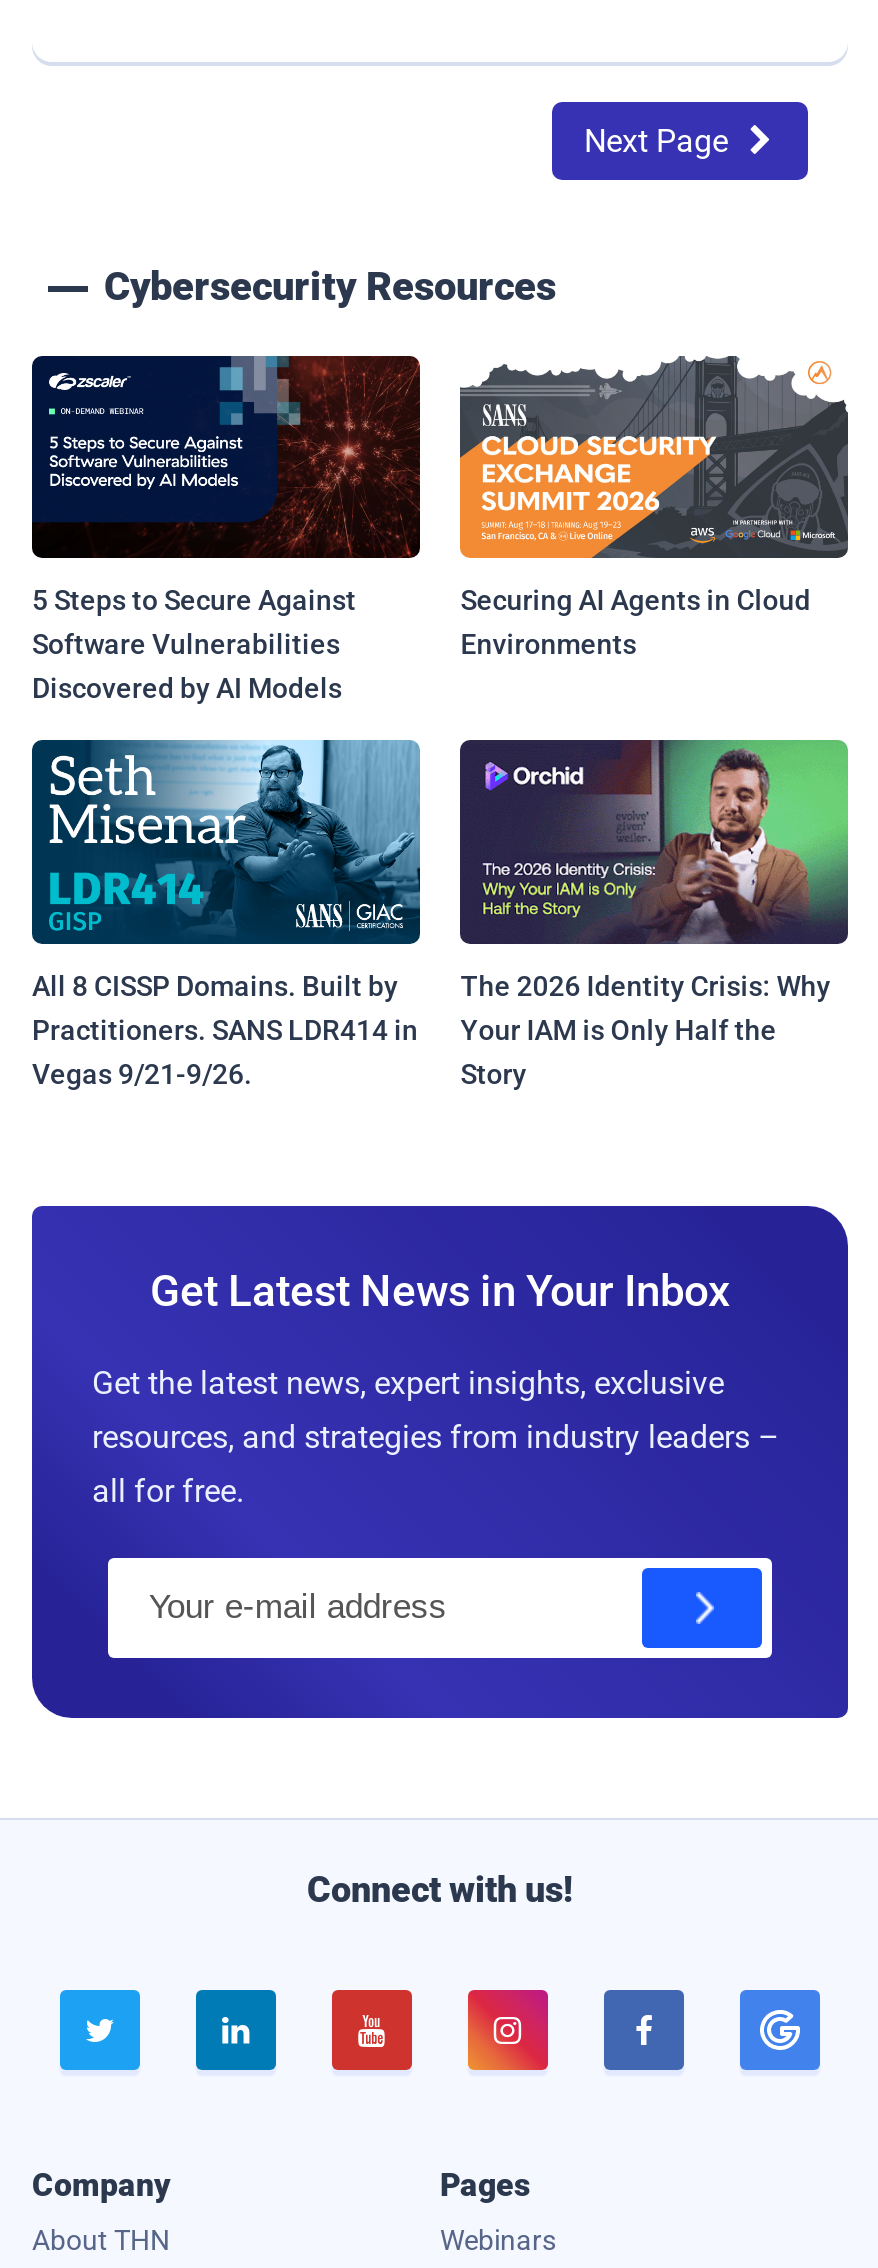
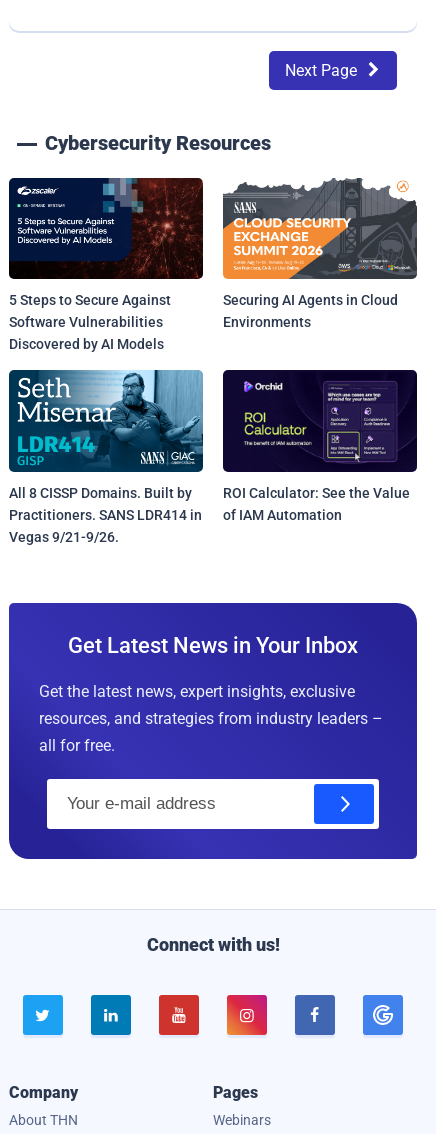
- [image]
- The 2026 Identity Crisis: Why
- Your IAM is Only Half the
- Story
+ [image]
+ ROI Calculator: See the Value
+ of IAM Automation
